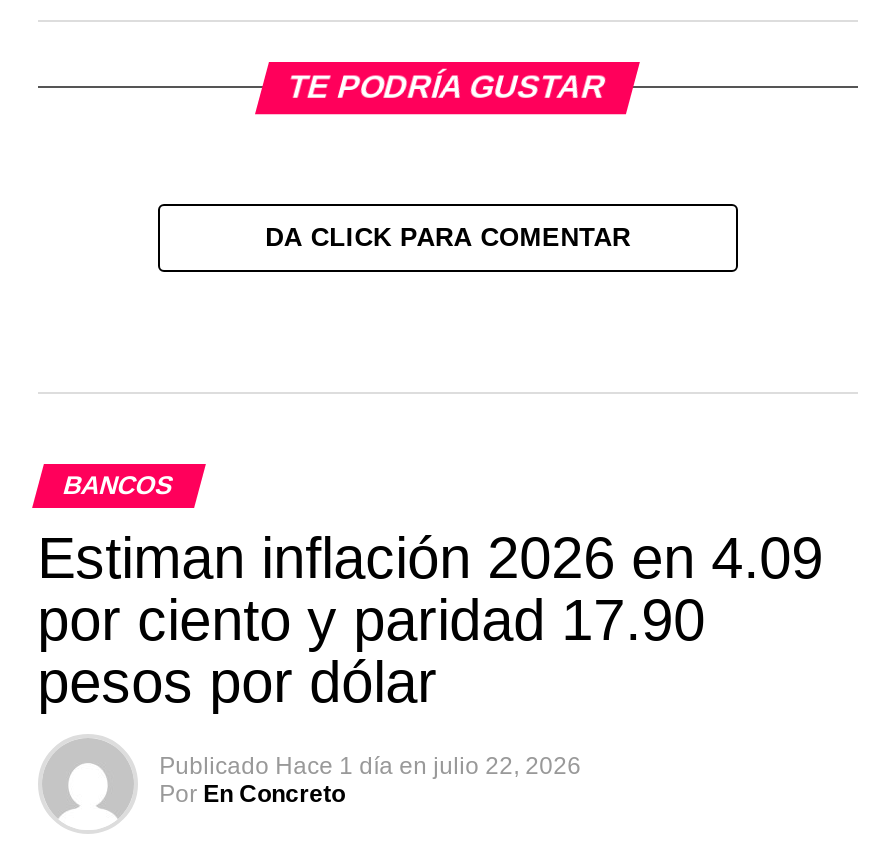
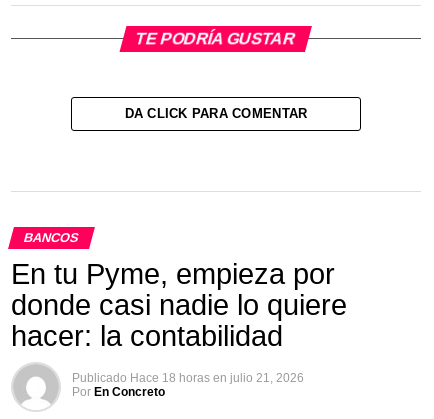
- Estiman inflación 2026 en 4.09
- por ciento y paridad 17.90
- pesos por dólar
+ En tu Pyme, empieza por
+ donde casi nadie lo quiere
+ hacer: la contabilidad

- Publicado Hace 1 día en julio 22, 2026
+ Publicado Hace 18 horas en julio 21, 2026
